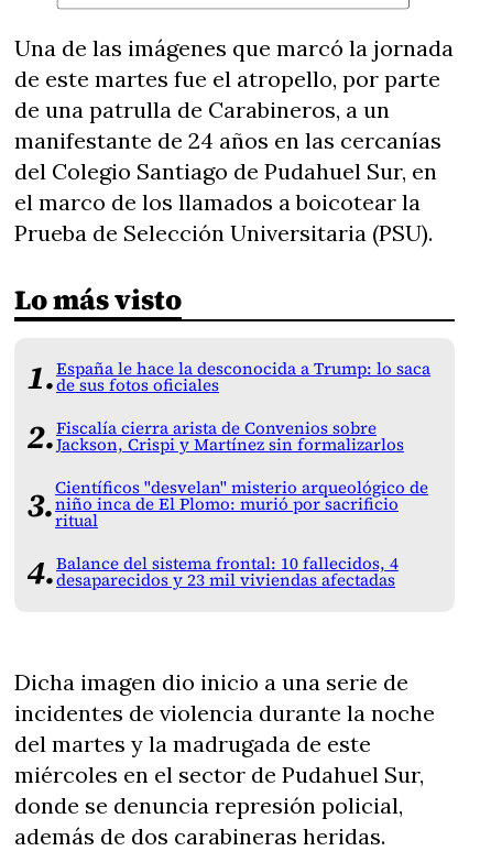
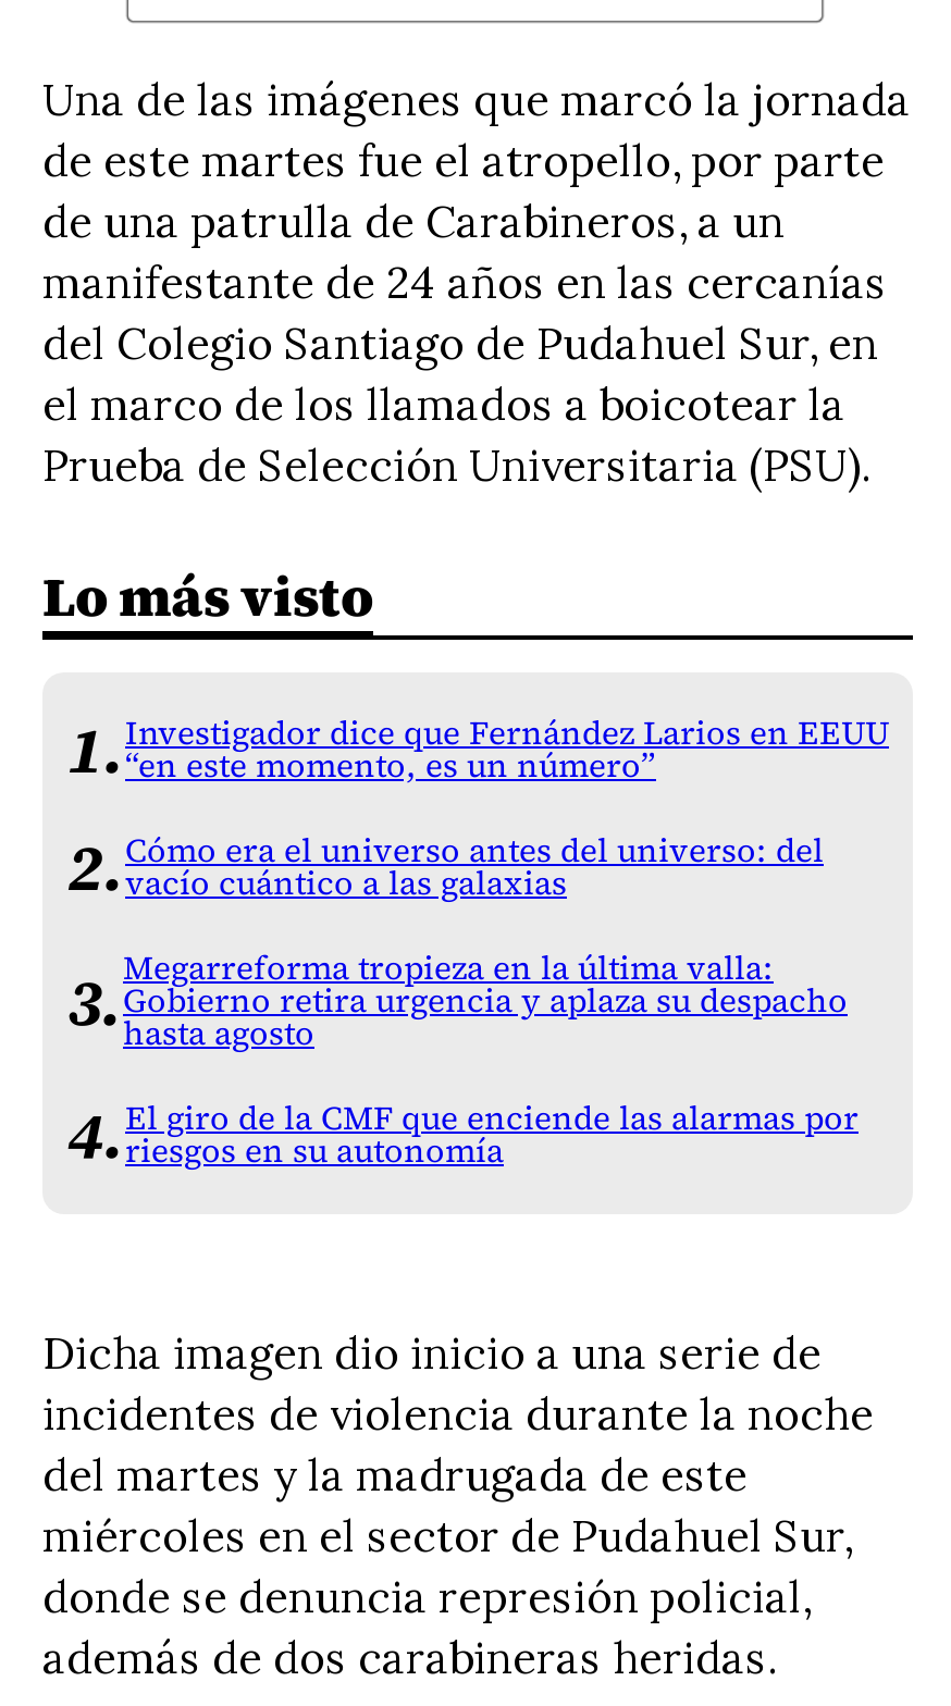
- España le hace la desconocida a Trump: lo saca
- de sus fotos oficiales
+ Investigador dice que Fernández Larios en EEUU
+ “en este momento, es un número”

- Fiscalía cierra arista de Convenios sobre
- Jackson, Crispi y Martínez sin formalizarlos
+ Cómo era el universo antes del universo: del
+ vacío cuántico a las galaxias

- Científicos "desvelan" misterio arqueológico de
- niño inca de El Plomo: murió por sacrificio
- ritual
+ Megarreforma tropieza en la última valla:
+ Gobierno retira urgencia y aplaza su despacho
+ hasta agosto

- Balance del sistema frontal: 10 fallecidos, 4
- desaparecidos y 23 mil viviendas afectadas
+ El giro de la CMF que enciende las alarmas por
+ riesgos en su autonomía
